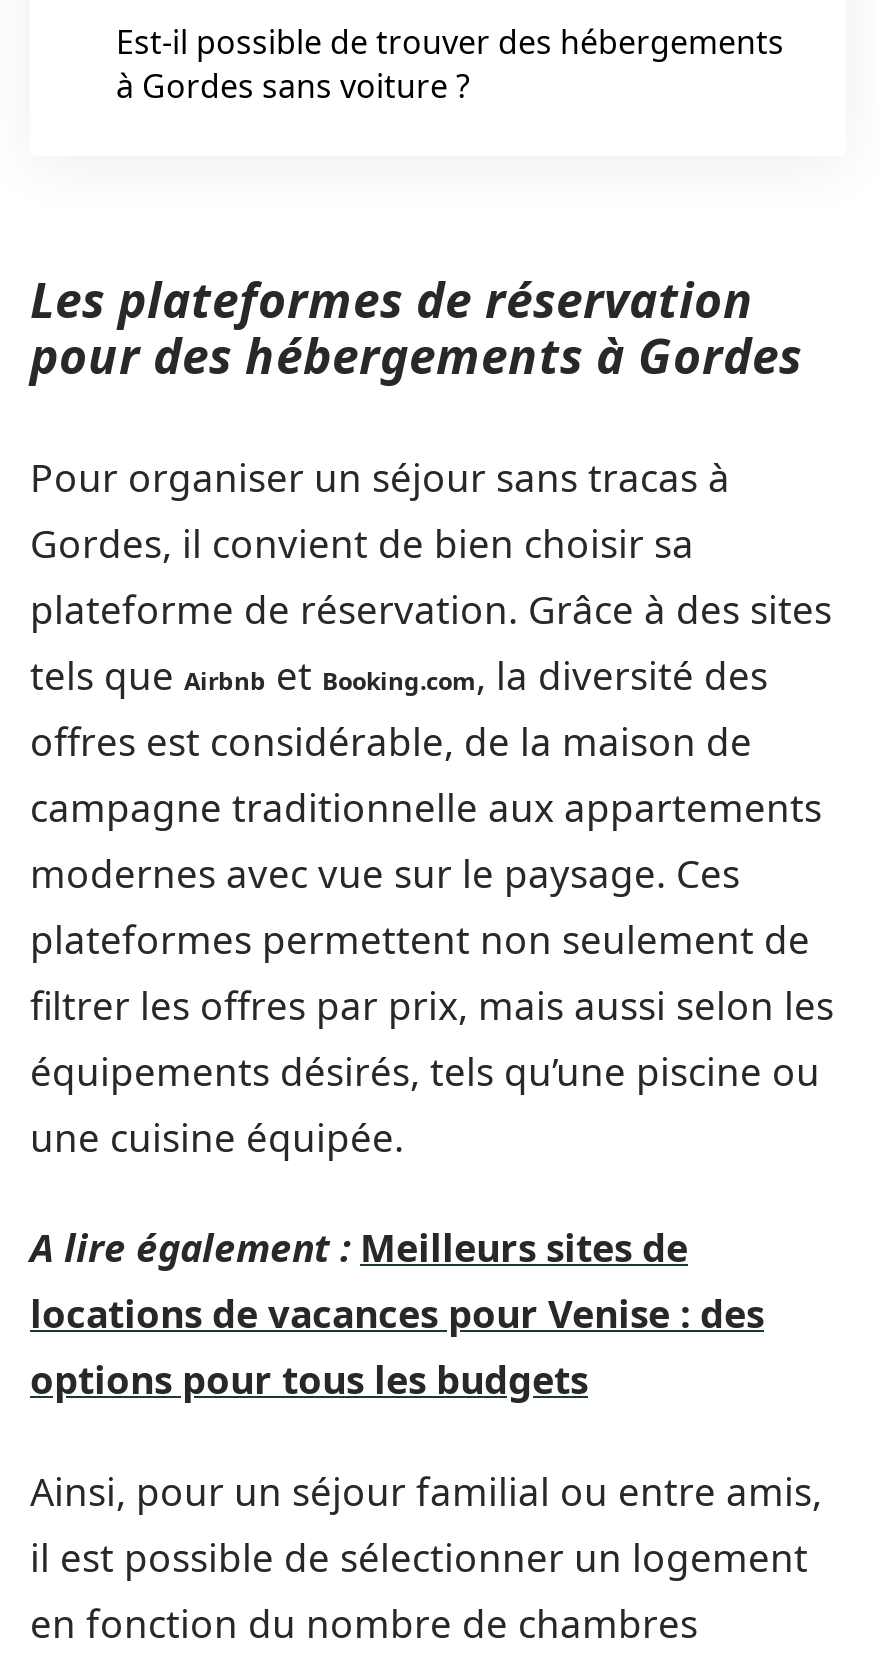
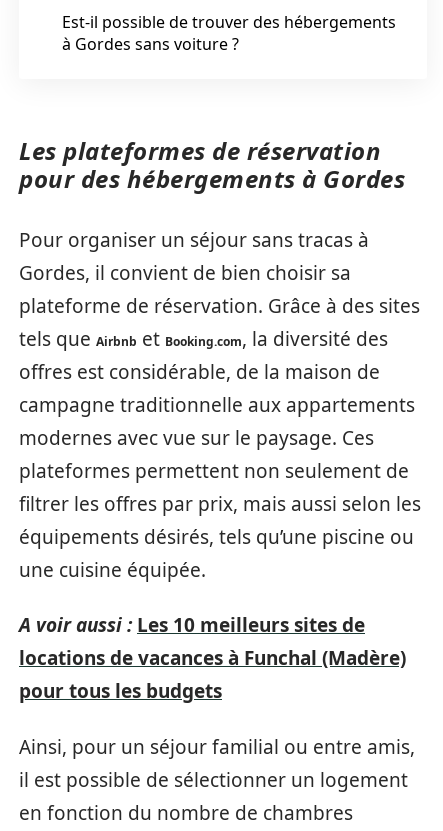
- A lire également : Meilleurs sites de
- locations de vacances pour Venise : des
- options pour tous les budgets
+ A voir aussi : Les 10 meilleurs sites de
+ locations de vacances à Funchal (Madère)
+ pour tous les budgets
